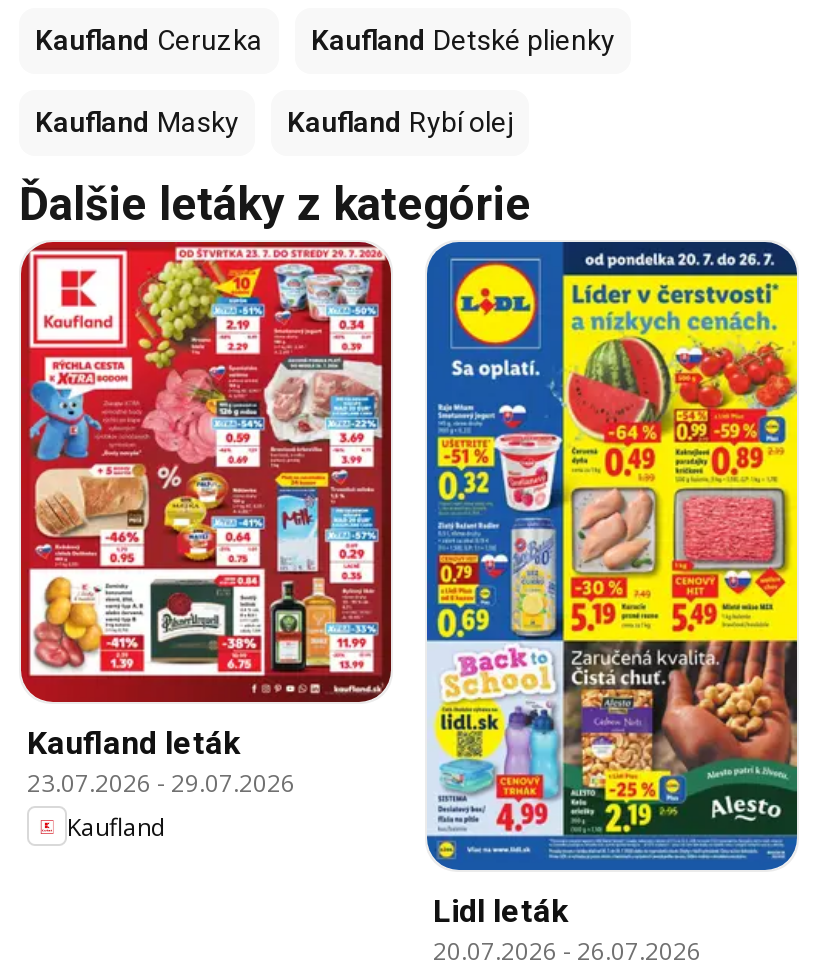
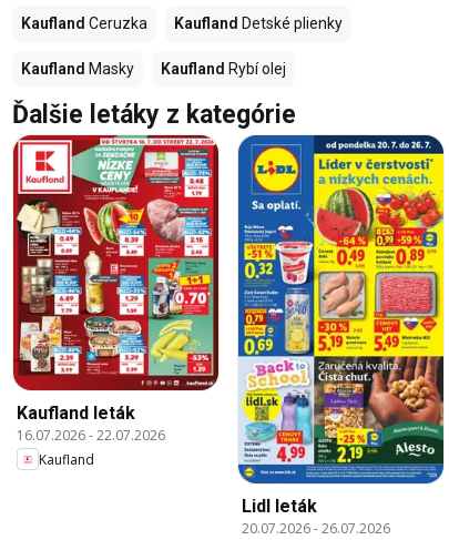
- [image]
+ [image]

- 23.07.2026 - 29.07.2026
+ 16.07.2026 - 22.07.2026
